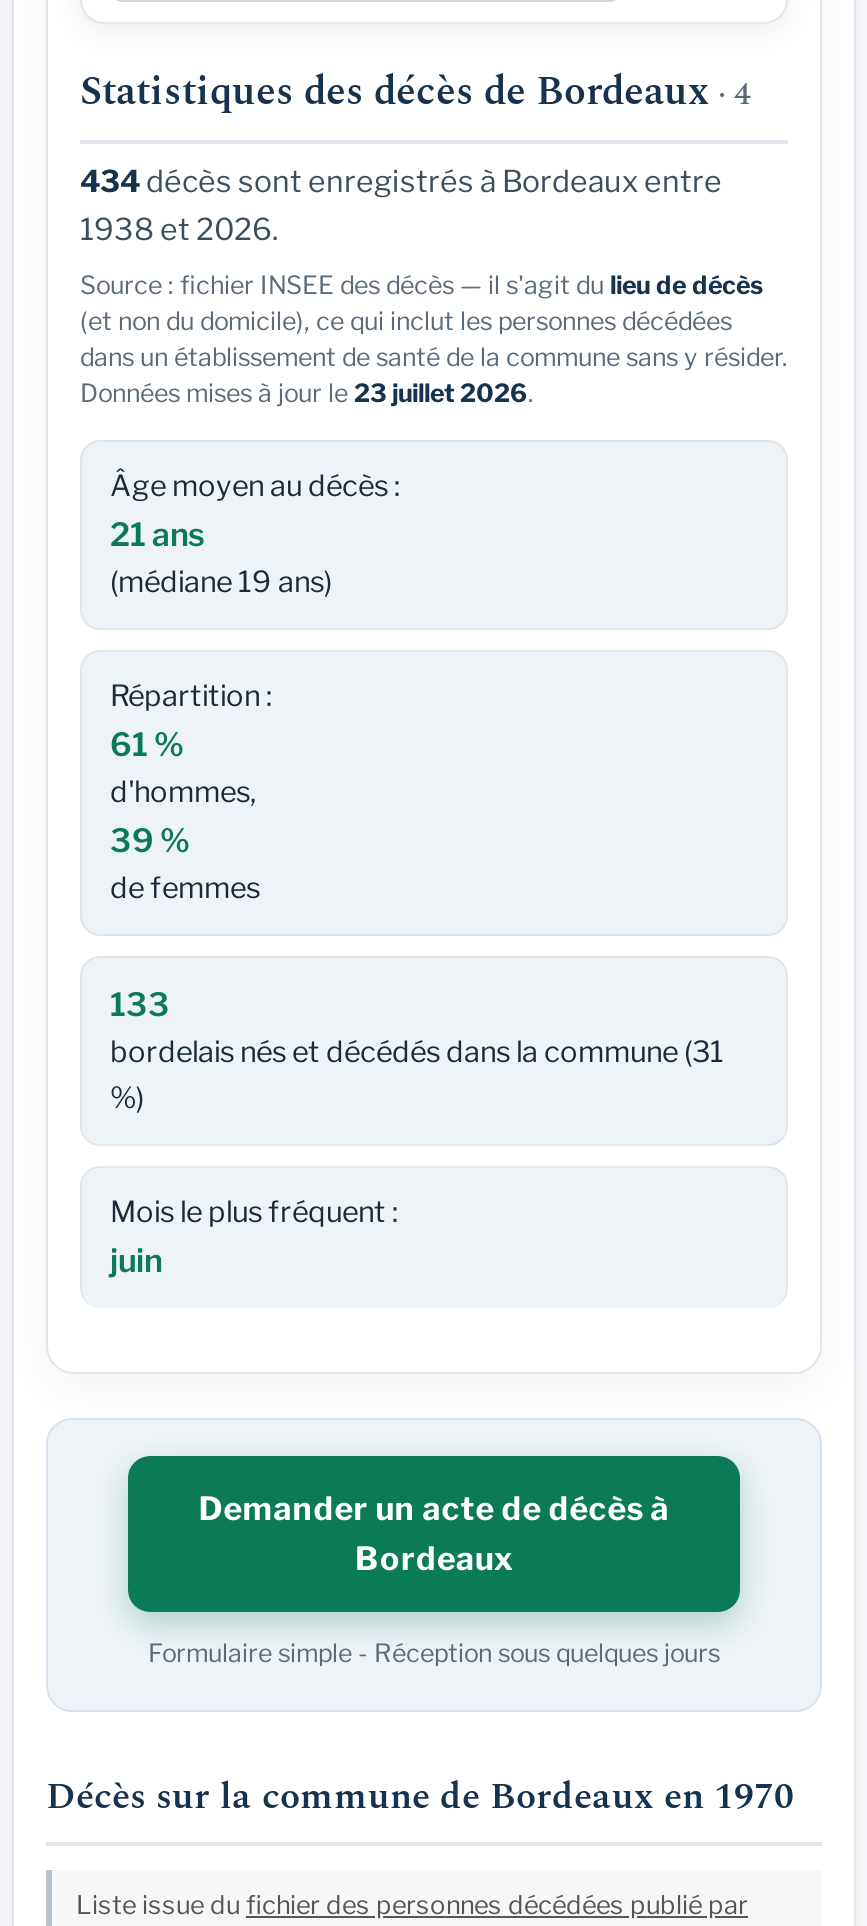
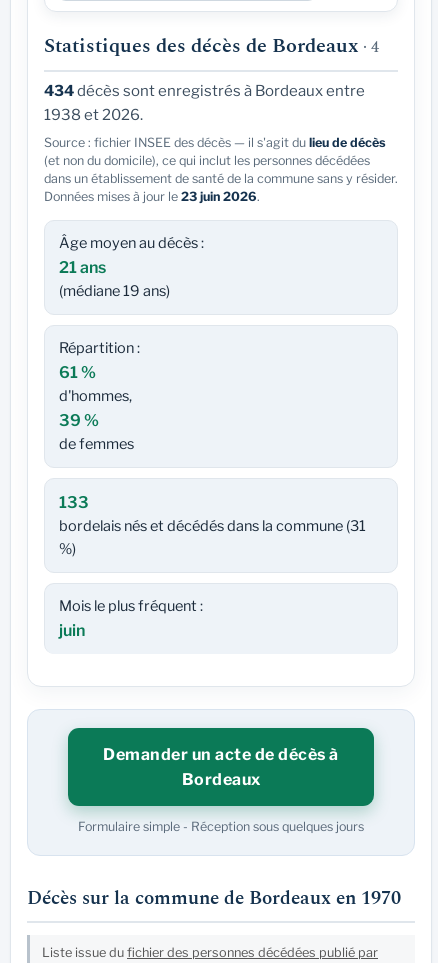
- Données mises à jour le 23 juillet 2026.
+ Données mises à jour le 23 juin 2026.
